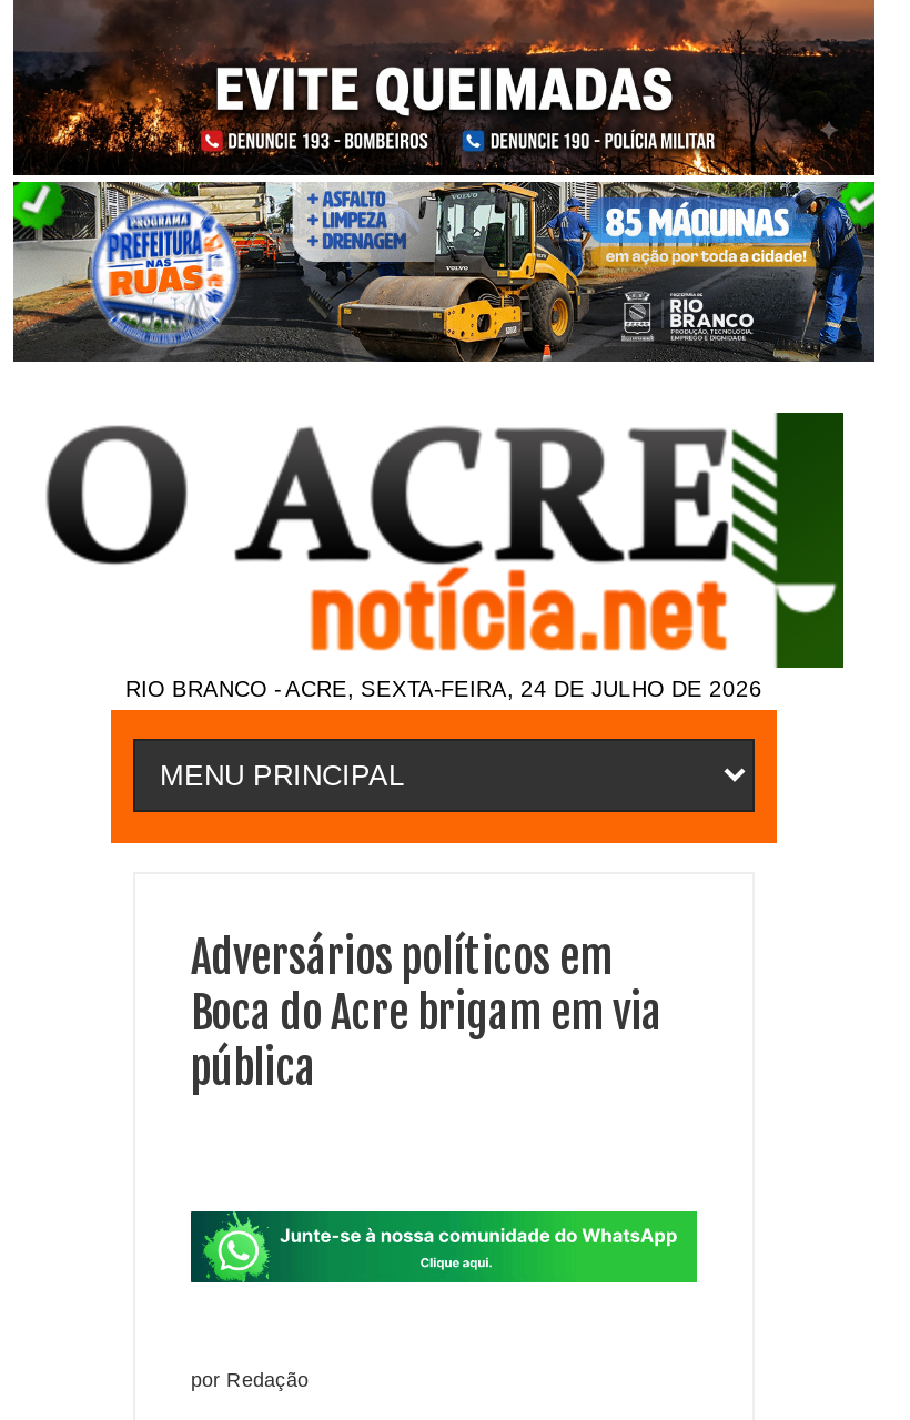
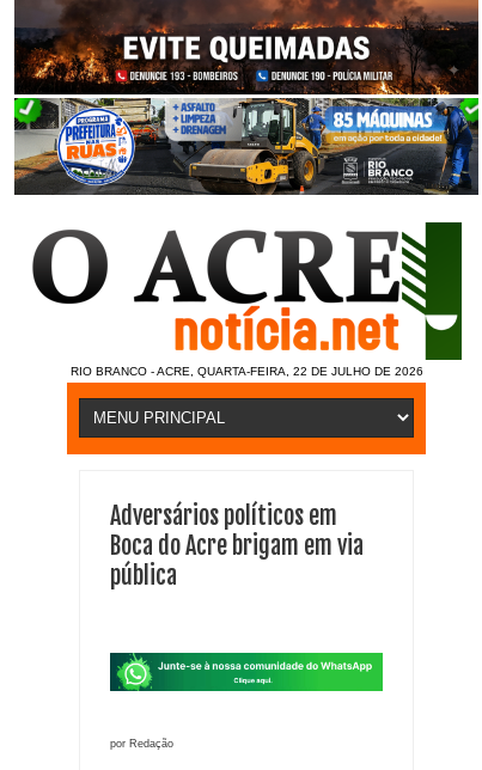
- RIO BRANCO - ACRE, SEXTA-FEIRA, 24 DE JULHO DE 2026
+ RIO BRANCO - ACRE, QUARTA-FEIRA, 22 DE JULHO DE 2026
